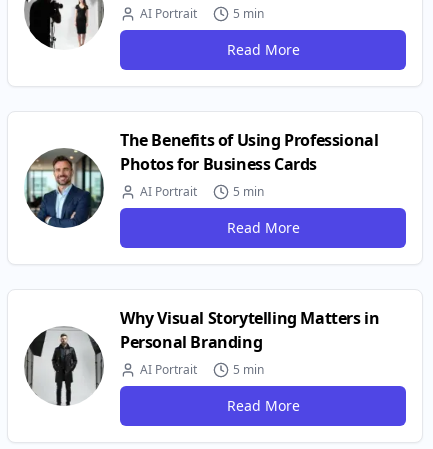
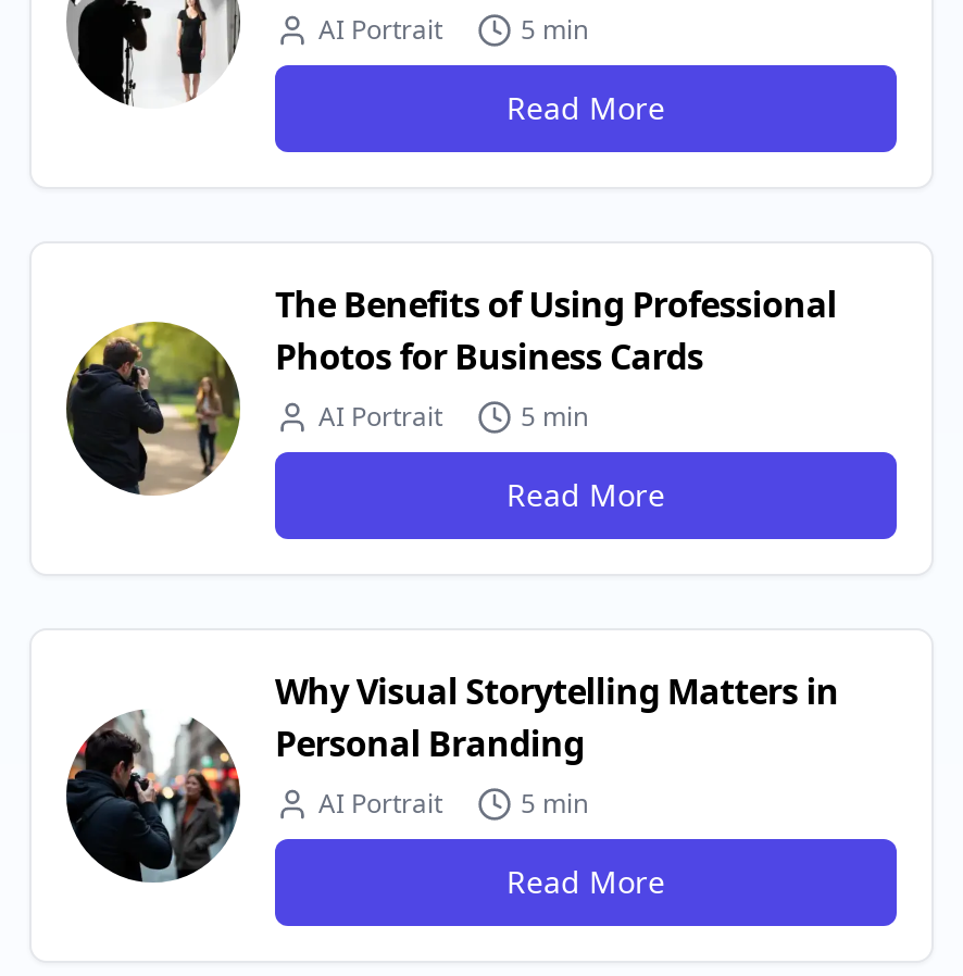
- [image]
+ [image]

- [image]
+ [image]
